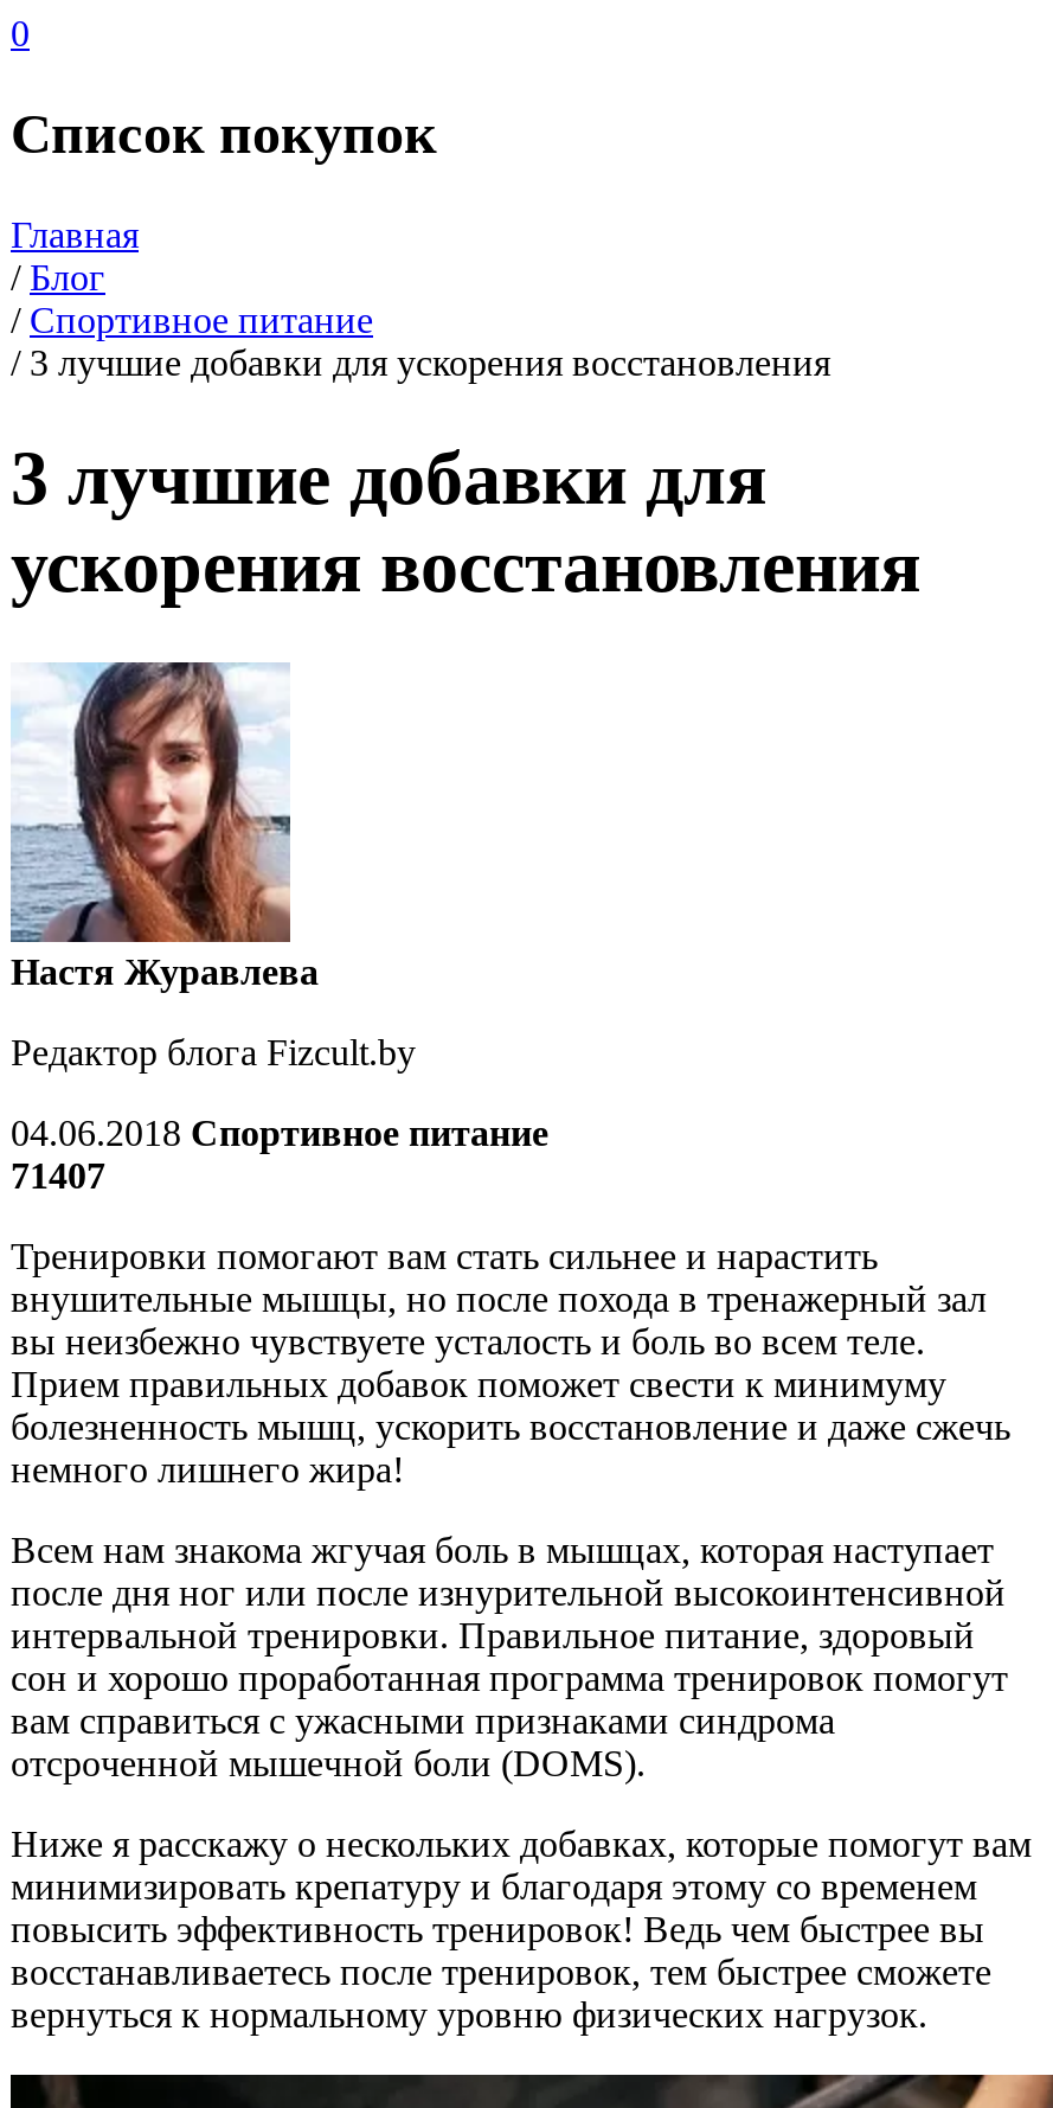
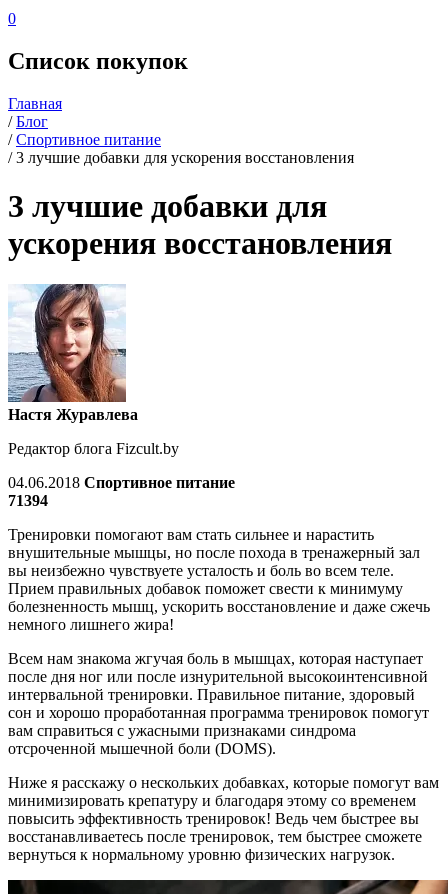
- 71407
+ 71394
